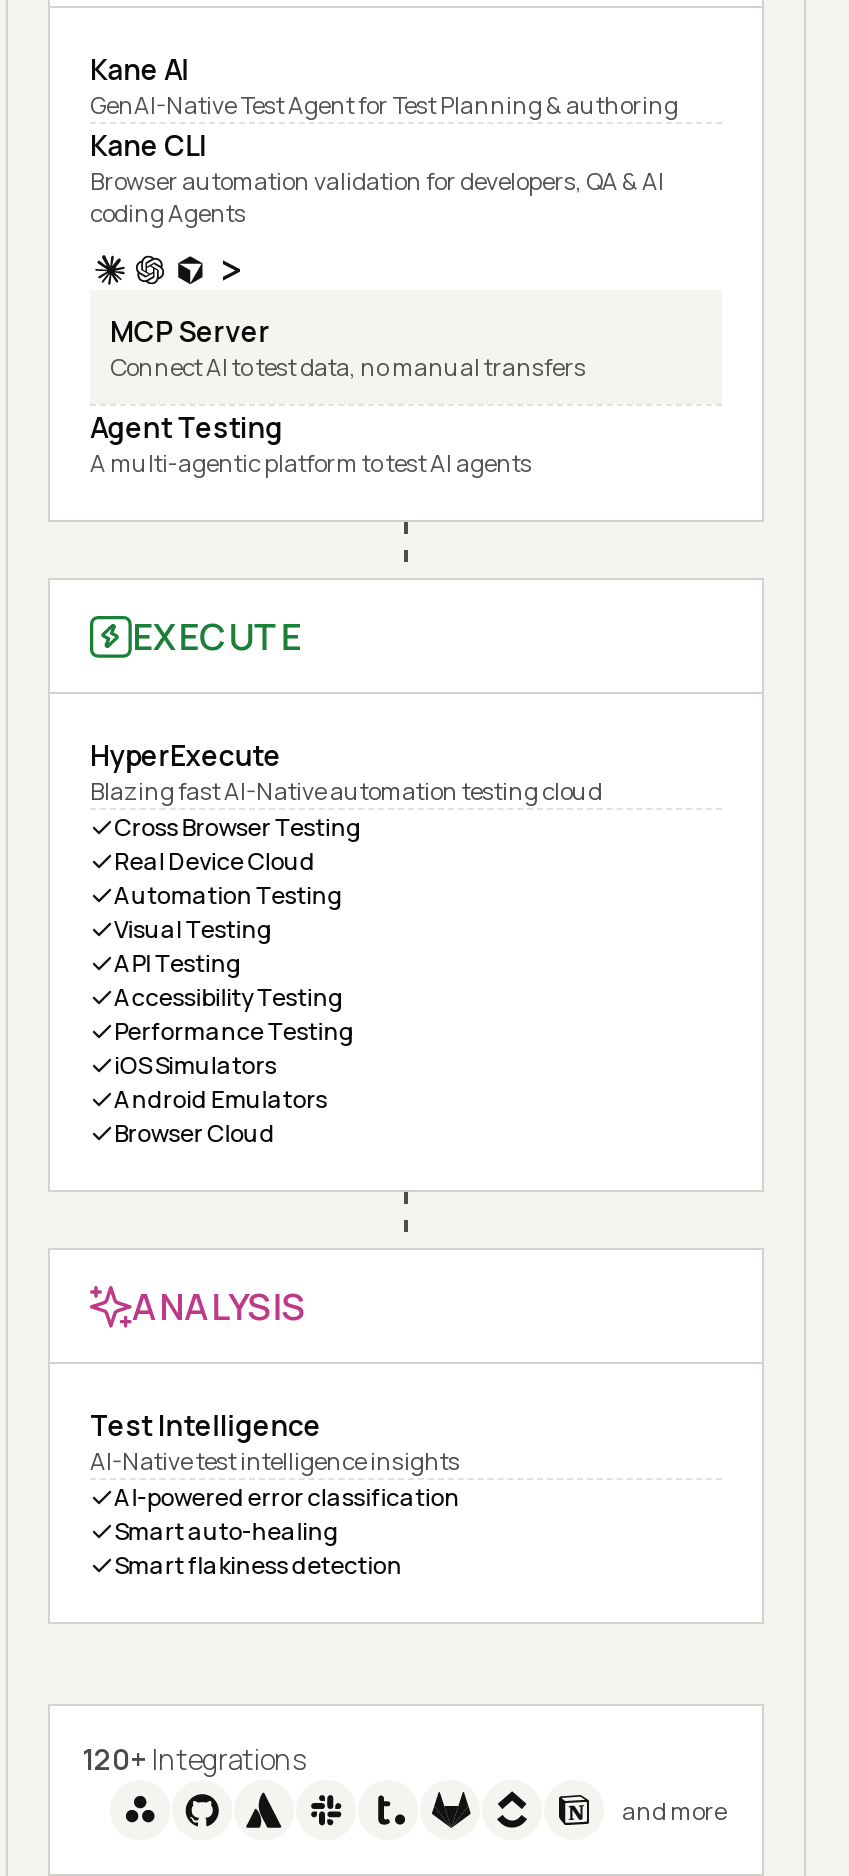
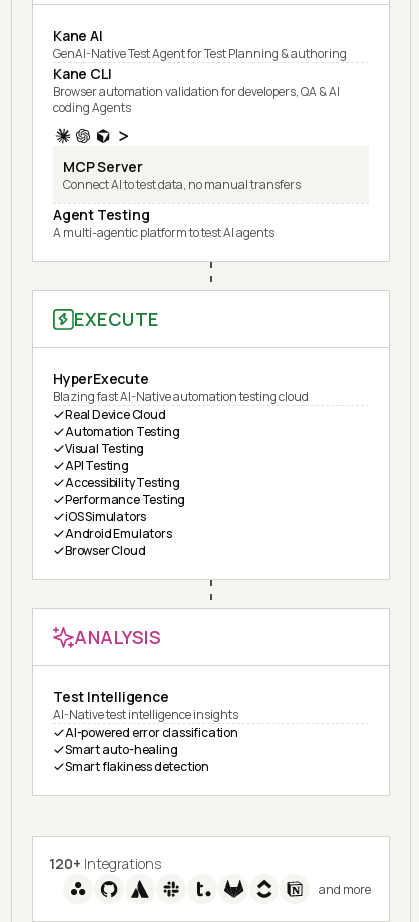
- Cross Browser Testing
